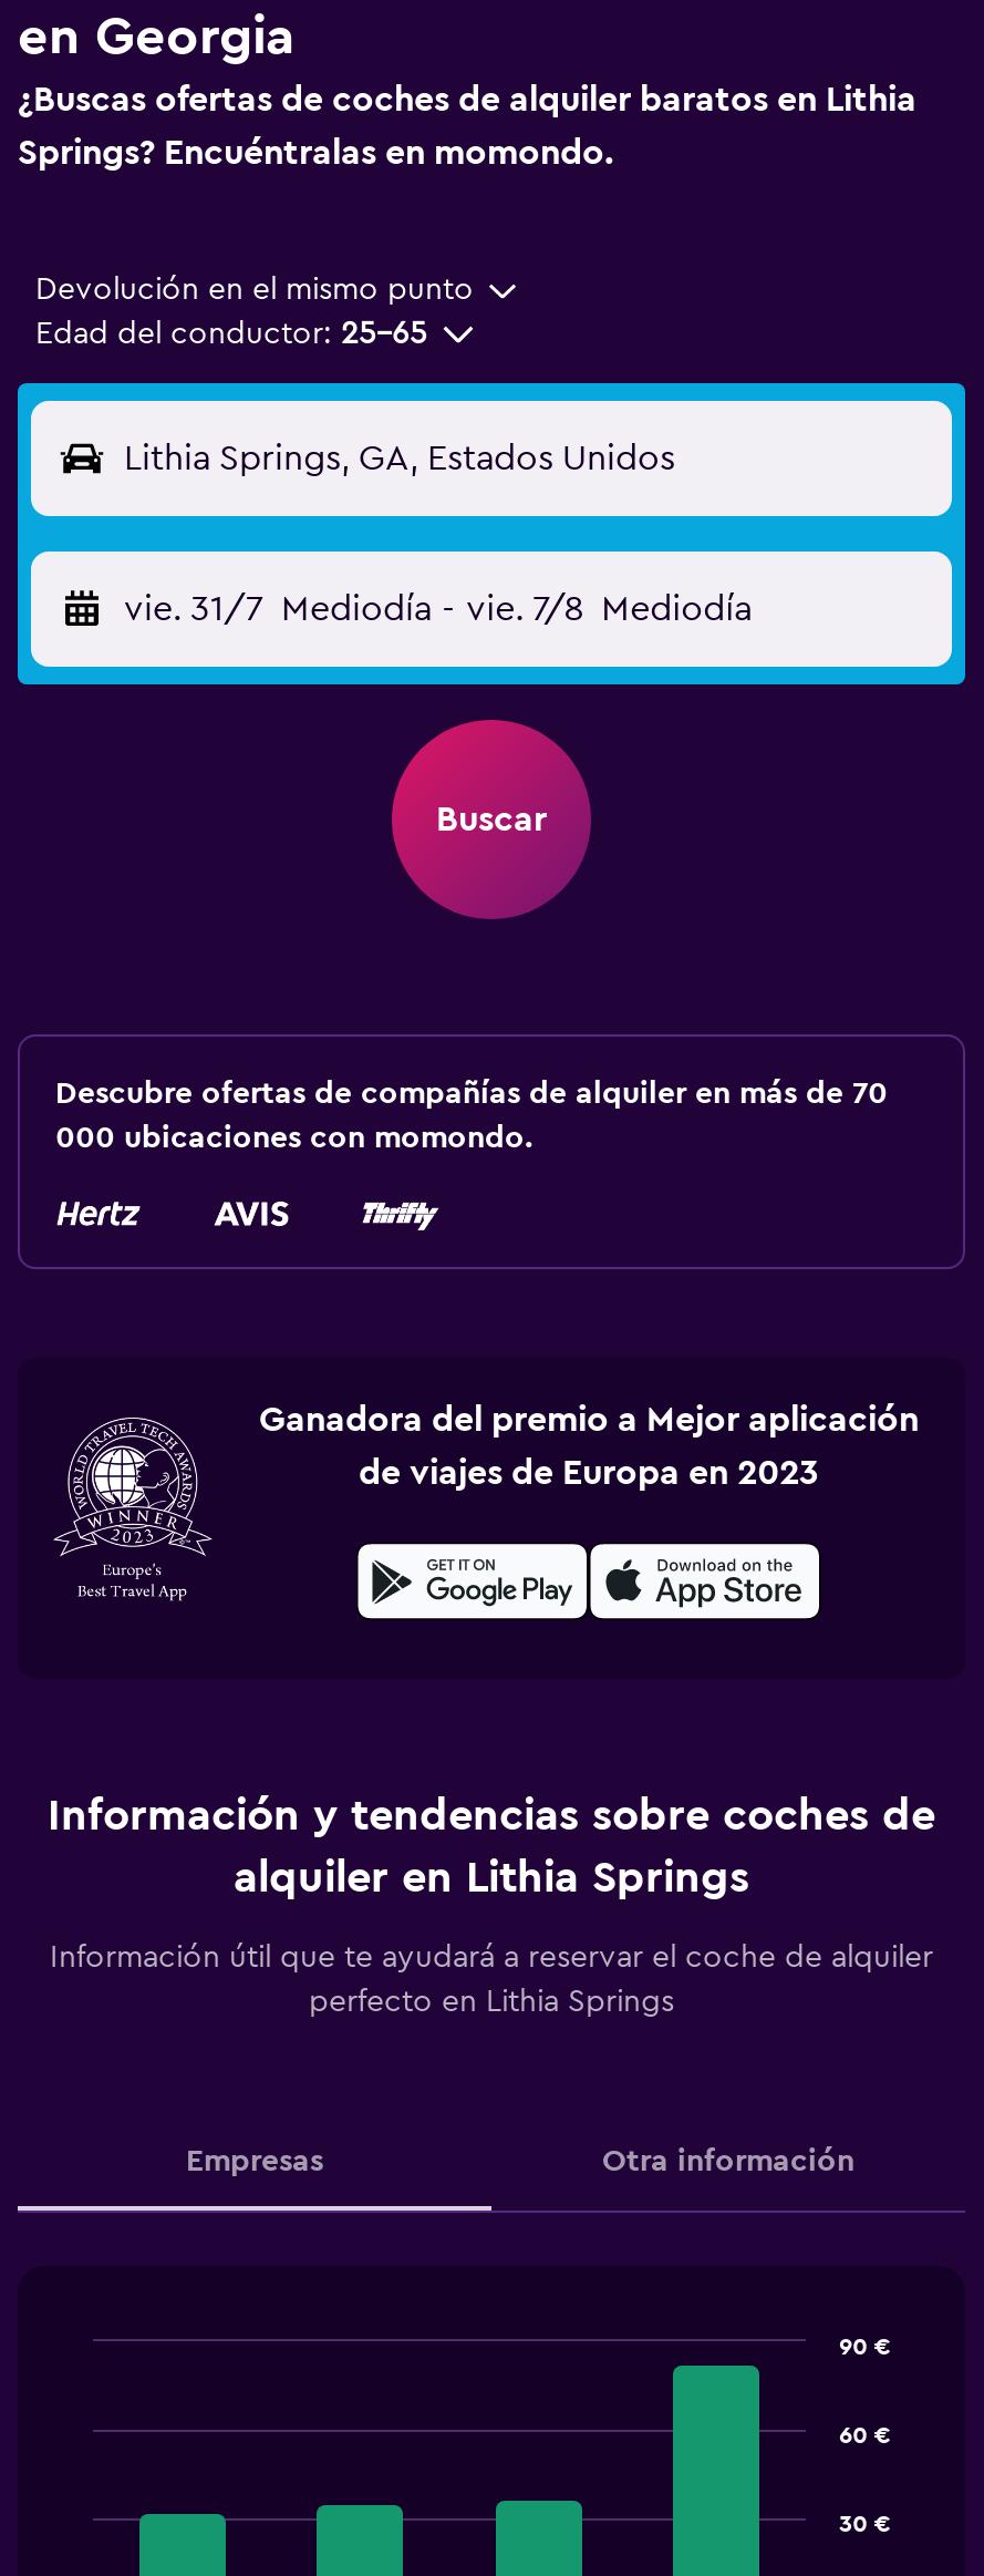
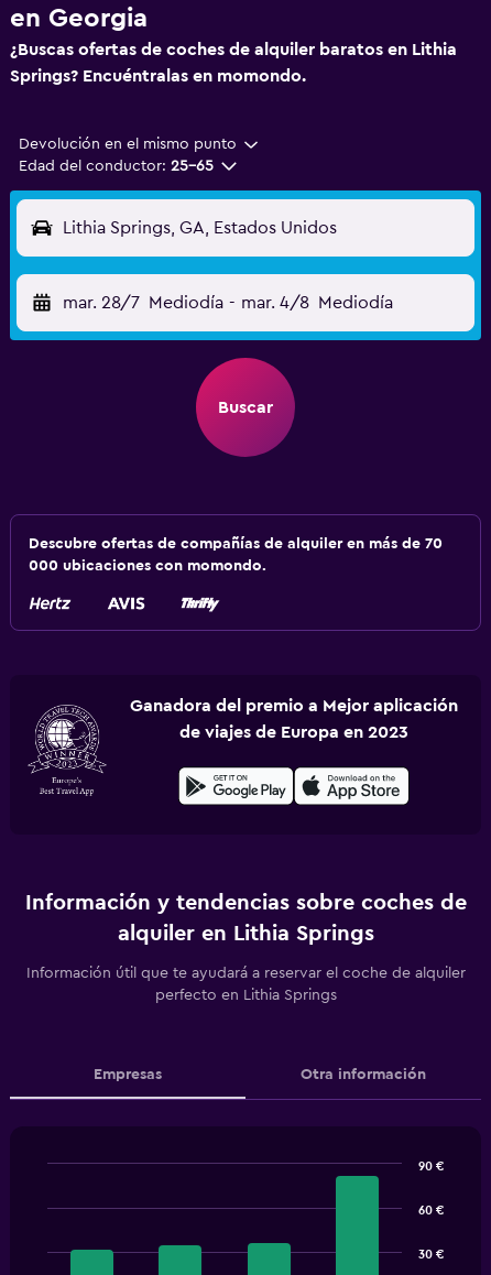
- vie. 31/7 Mediodía - vie. 7/8 Mediodía
+ mar. 28/7 Mediodía - mar. 4/8 Mediodía
